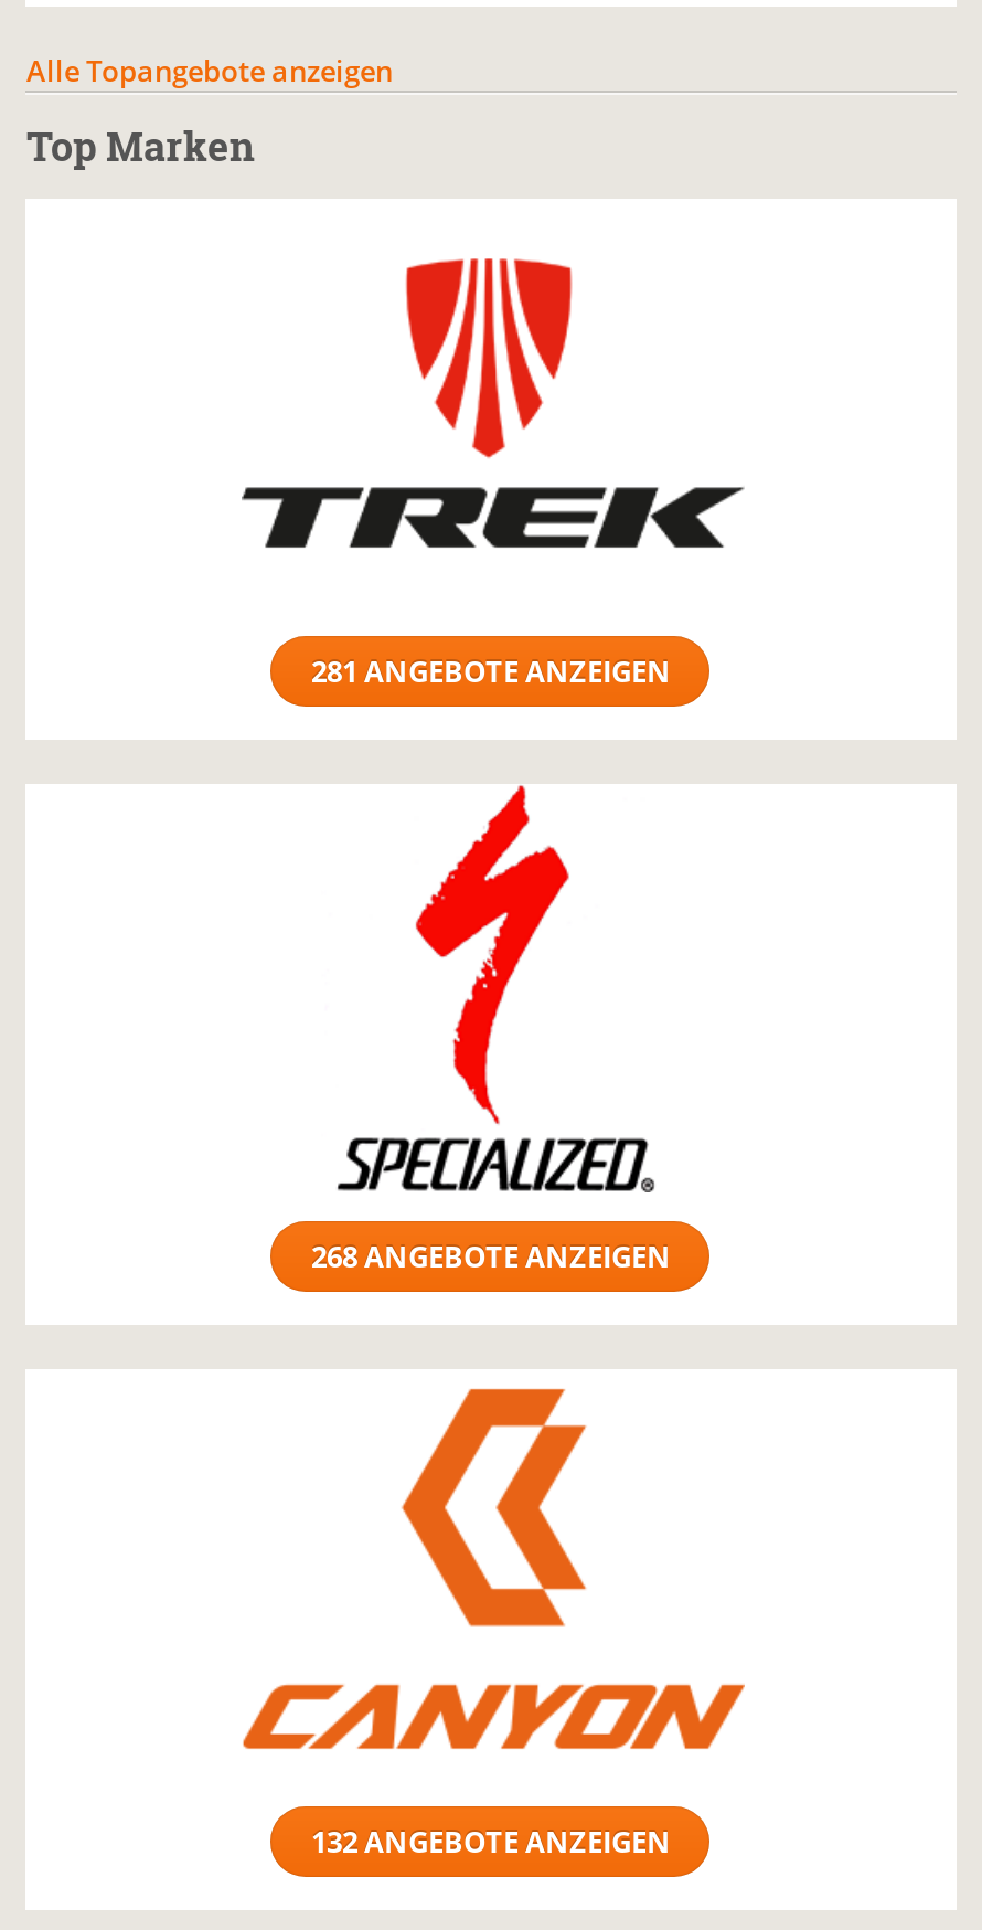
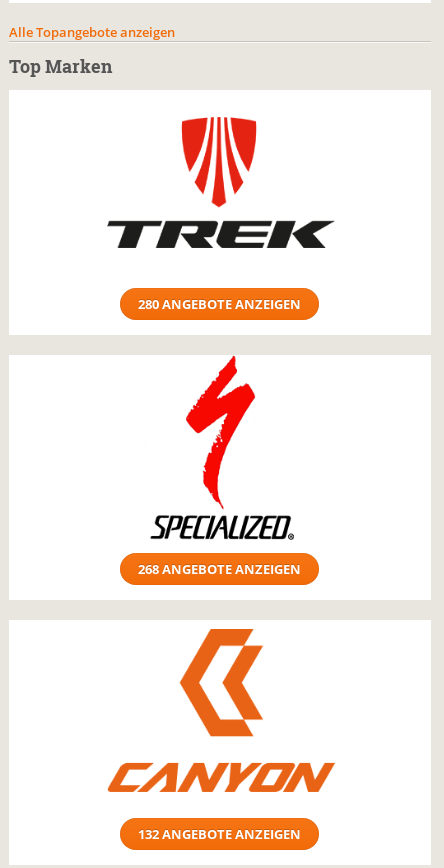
- 281 ANGEBOTE ANZEIGEN
+ 280 ANGEBOTE ANZEIGEN
